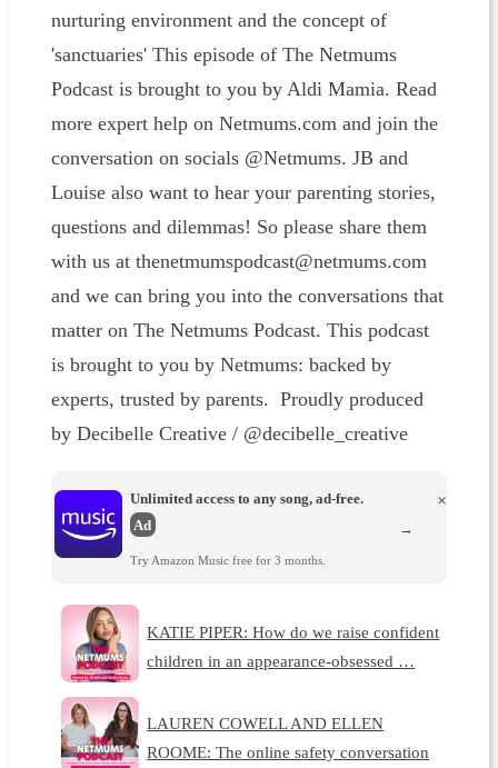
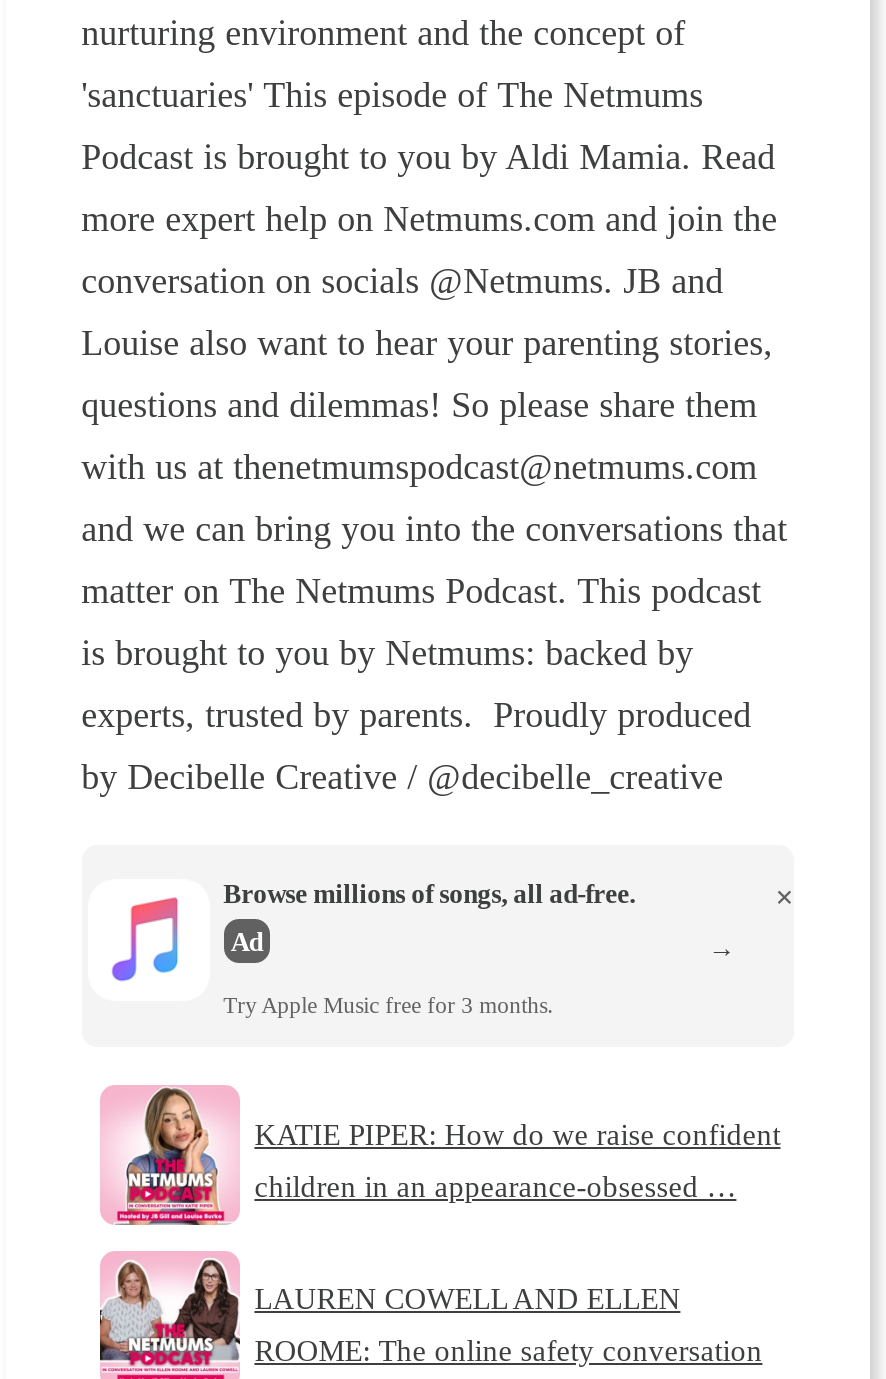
- [image]
- Unlimited access to any song, ad-free.
+ [image]
+ Browse millions of songs, all ad-free.

- Try Amazon Music free for 3 months.
+ Try Apple Music free for 3 months.
